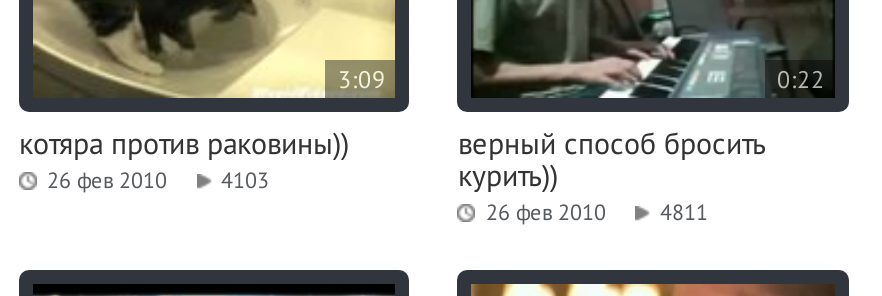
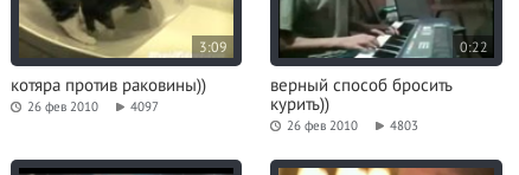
- 26 фев 2010 4103
+ 26 фев 2010 4097

- 26 фев 2010 4811
+ 26 фев 2010 4803
